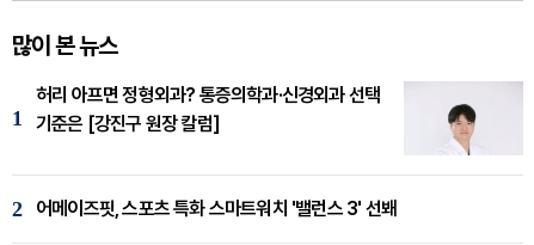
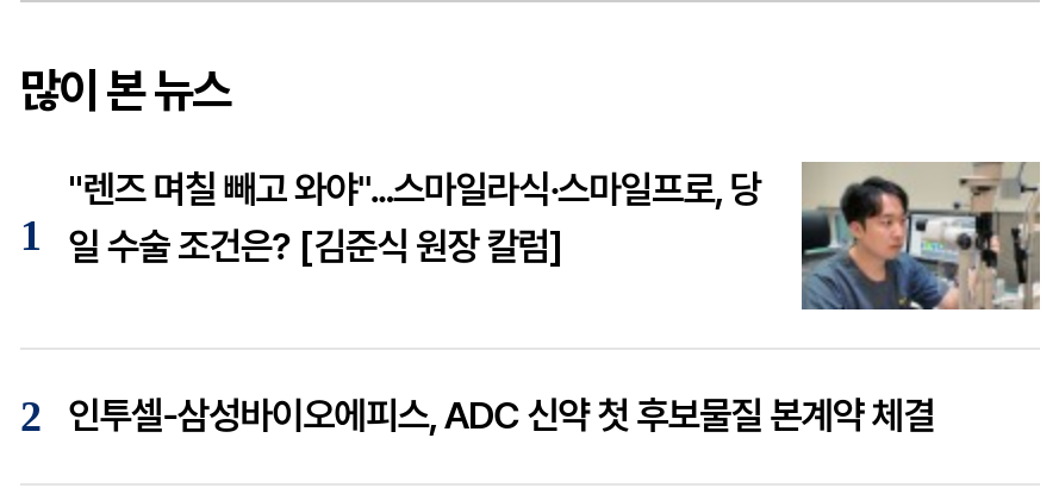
- [image]
- 허리 아프면 정형외과? 통증의학과·신경외과 선택
- 기준은 [강진구 원장 칼럼]
+ [image]
+ "렌즈 며칠 빼고 와야"...스마일라식·스마일프로, 당
+ 일 수술 조건은? [김준식 원장 칼럼]

- 어메이즈핏, 스포츠 특화 스마트워치 '밸런스 3' 선봬
+ 인투셀-삼성바이오에피스, ADC 신약 첫 후보물질 본계약 체결
